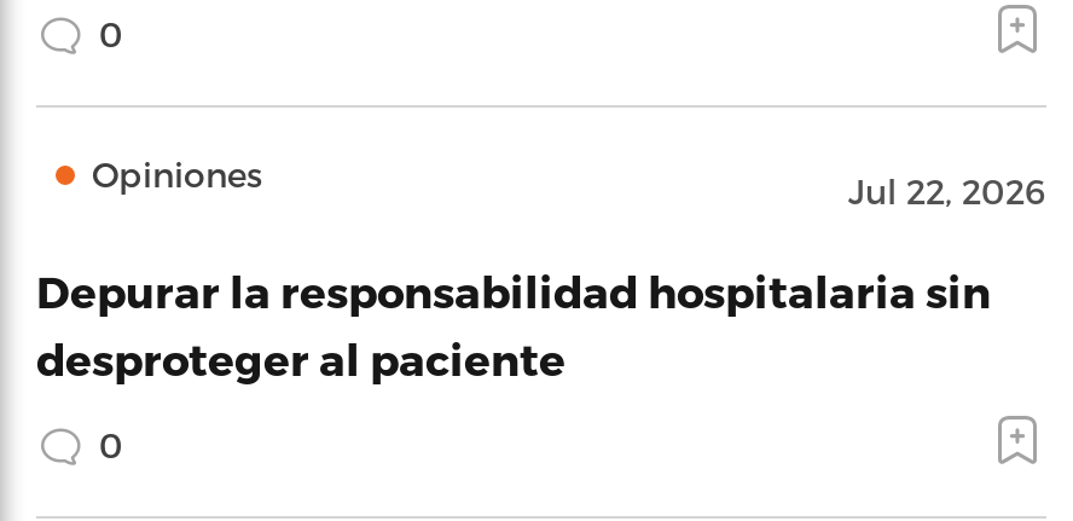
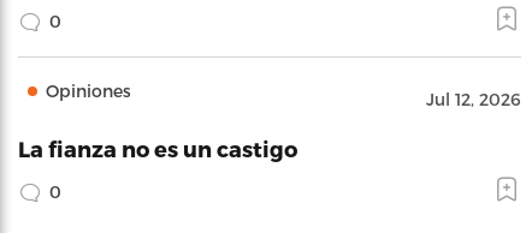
- Jul 22, 2026
+ Jul 12, 2026

- Depurar la responsabilidad hospitalaria sin
- desproteger al paciente
+ La fianza no es un castigo
